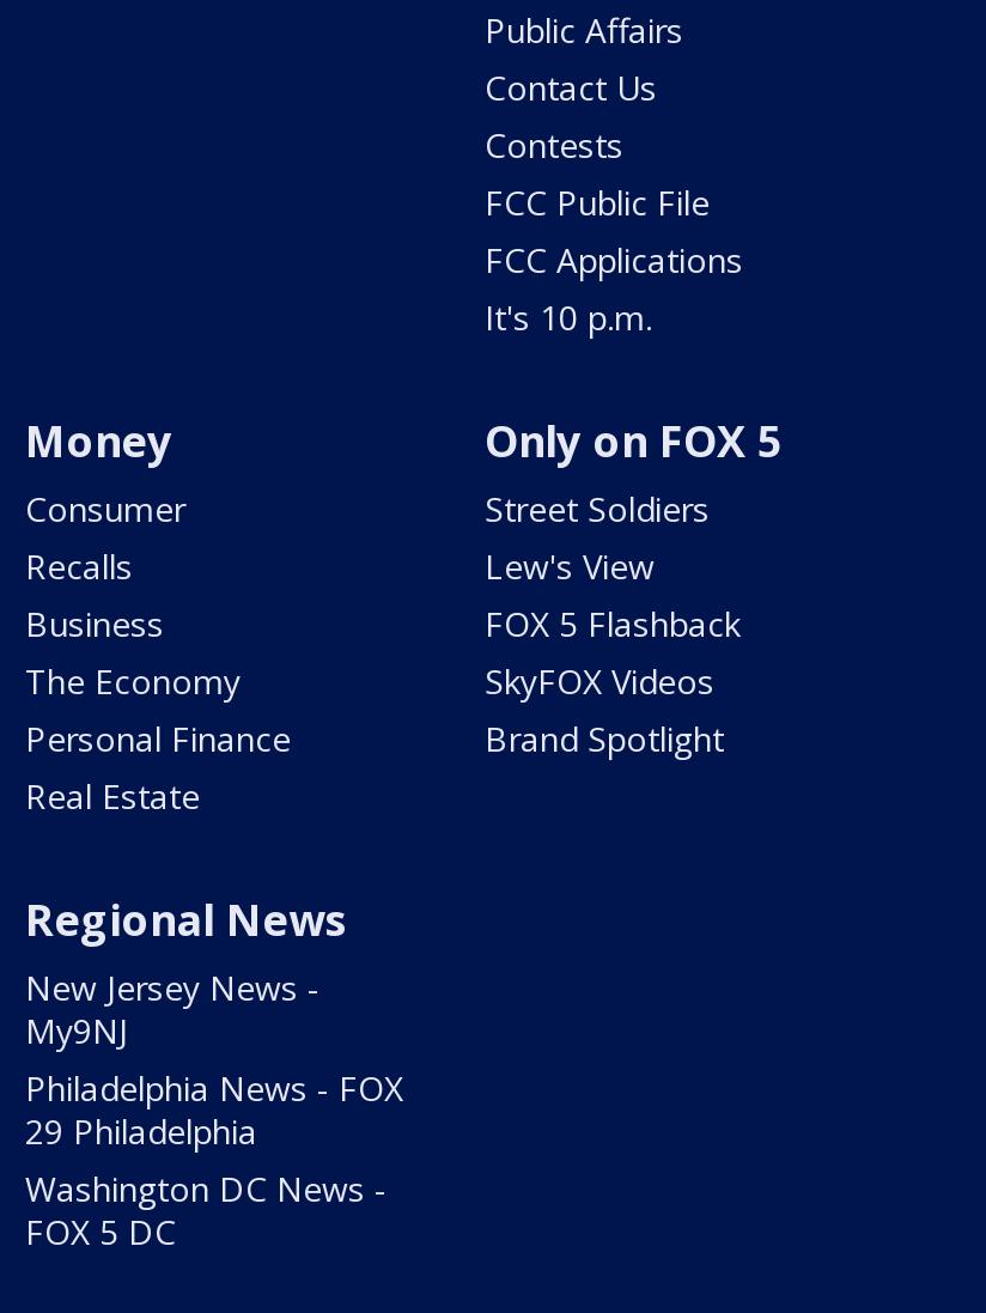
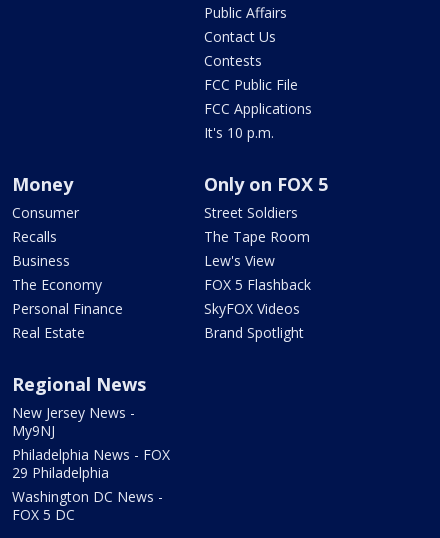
moved down: Lew's View | FOX 5 Flashback | SkyFOX Videos | Brand Spotlight

+ The Tape Room
